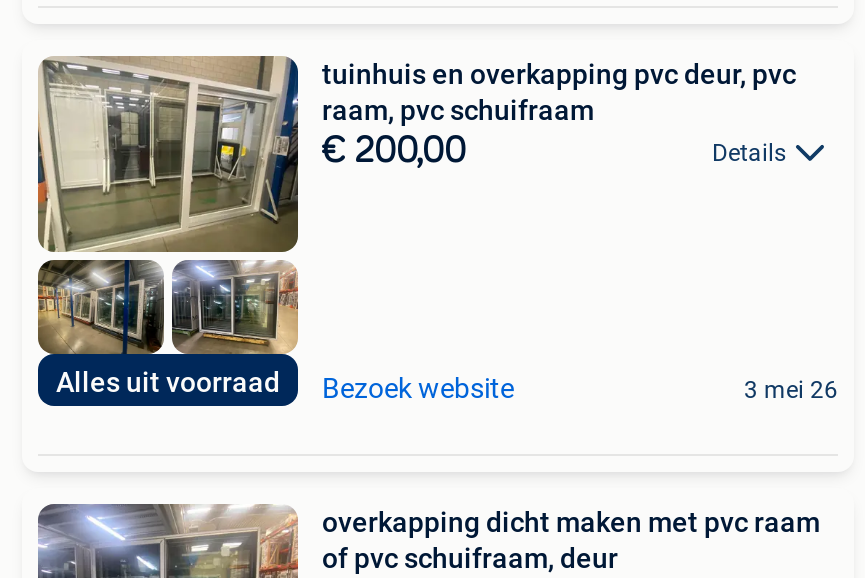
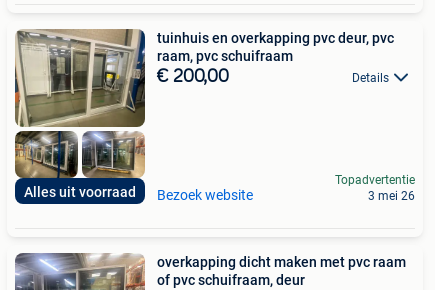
+ Topadvertentie
